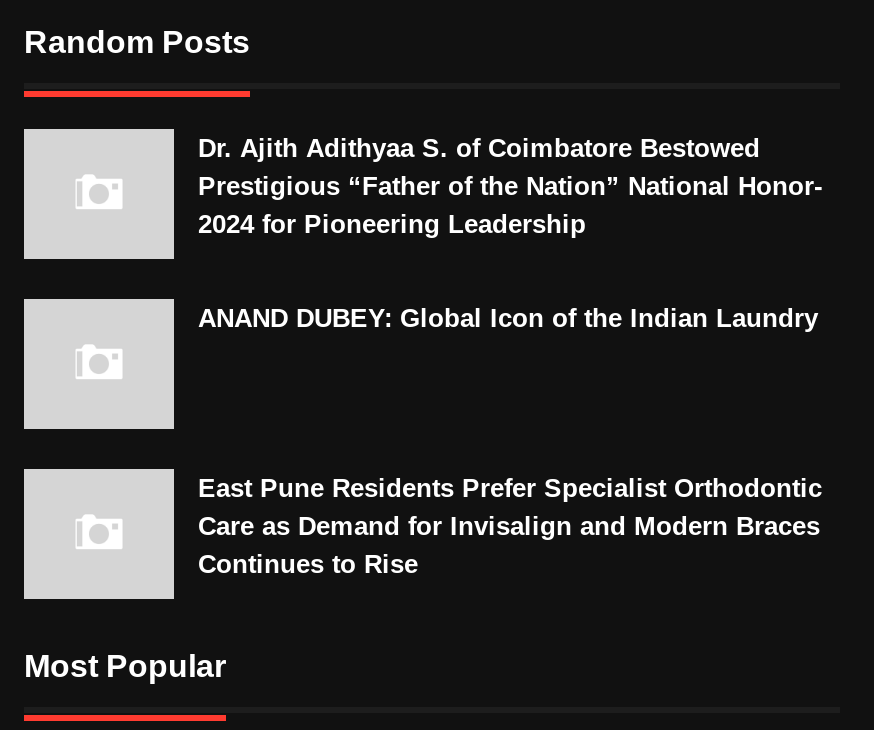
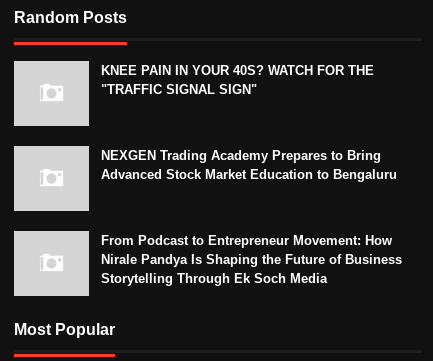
- Dr. Ajith Adithyaa S. of Coimbatore Bestowed
- Prestigious “Father of the Nation” National Honor-
- 2024 for Pioneering Leadership
+ KNEE PAIN IN YOUR 40S? WATCH FOR THE
+ "TRAFFIC SIGNAL SIGN"

- ANAND DUBEY: Global Icon of the Indian Laundry
+ NEXGEN Trading Academy Prepares to Bring
+ Advanced Stock Market Education to Bengaluru

- East Pune Residents Prefer Specialist Orthodontic
- Care as Demand for Invisalign and Modern Braces
- Continues to Rise
+ From Podcast to Entrepreneur Movement: How
+ Nirale Pandya Is Shaping the Future of Business
+ Storytelling Through Ek Soch Media
